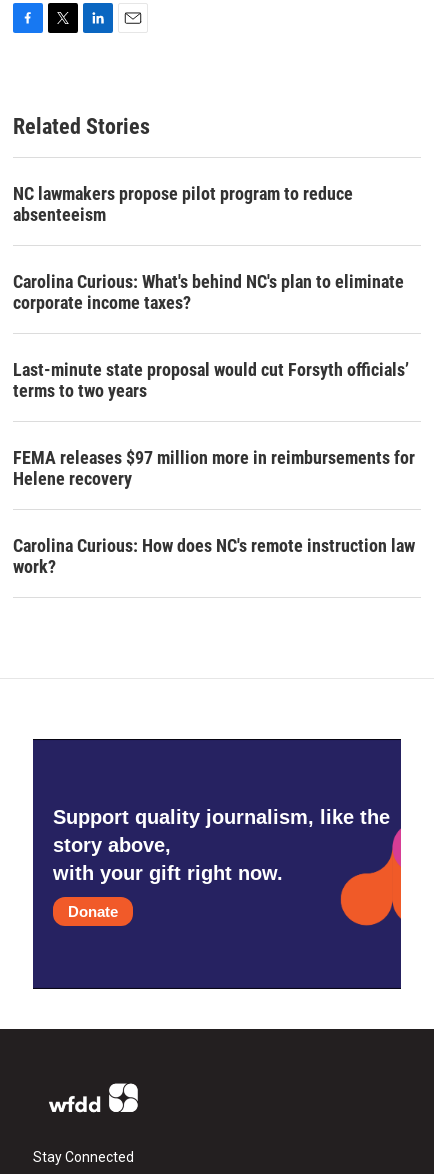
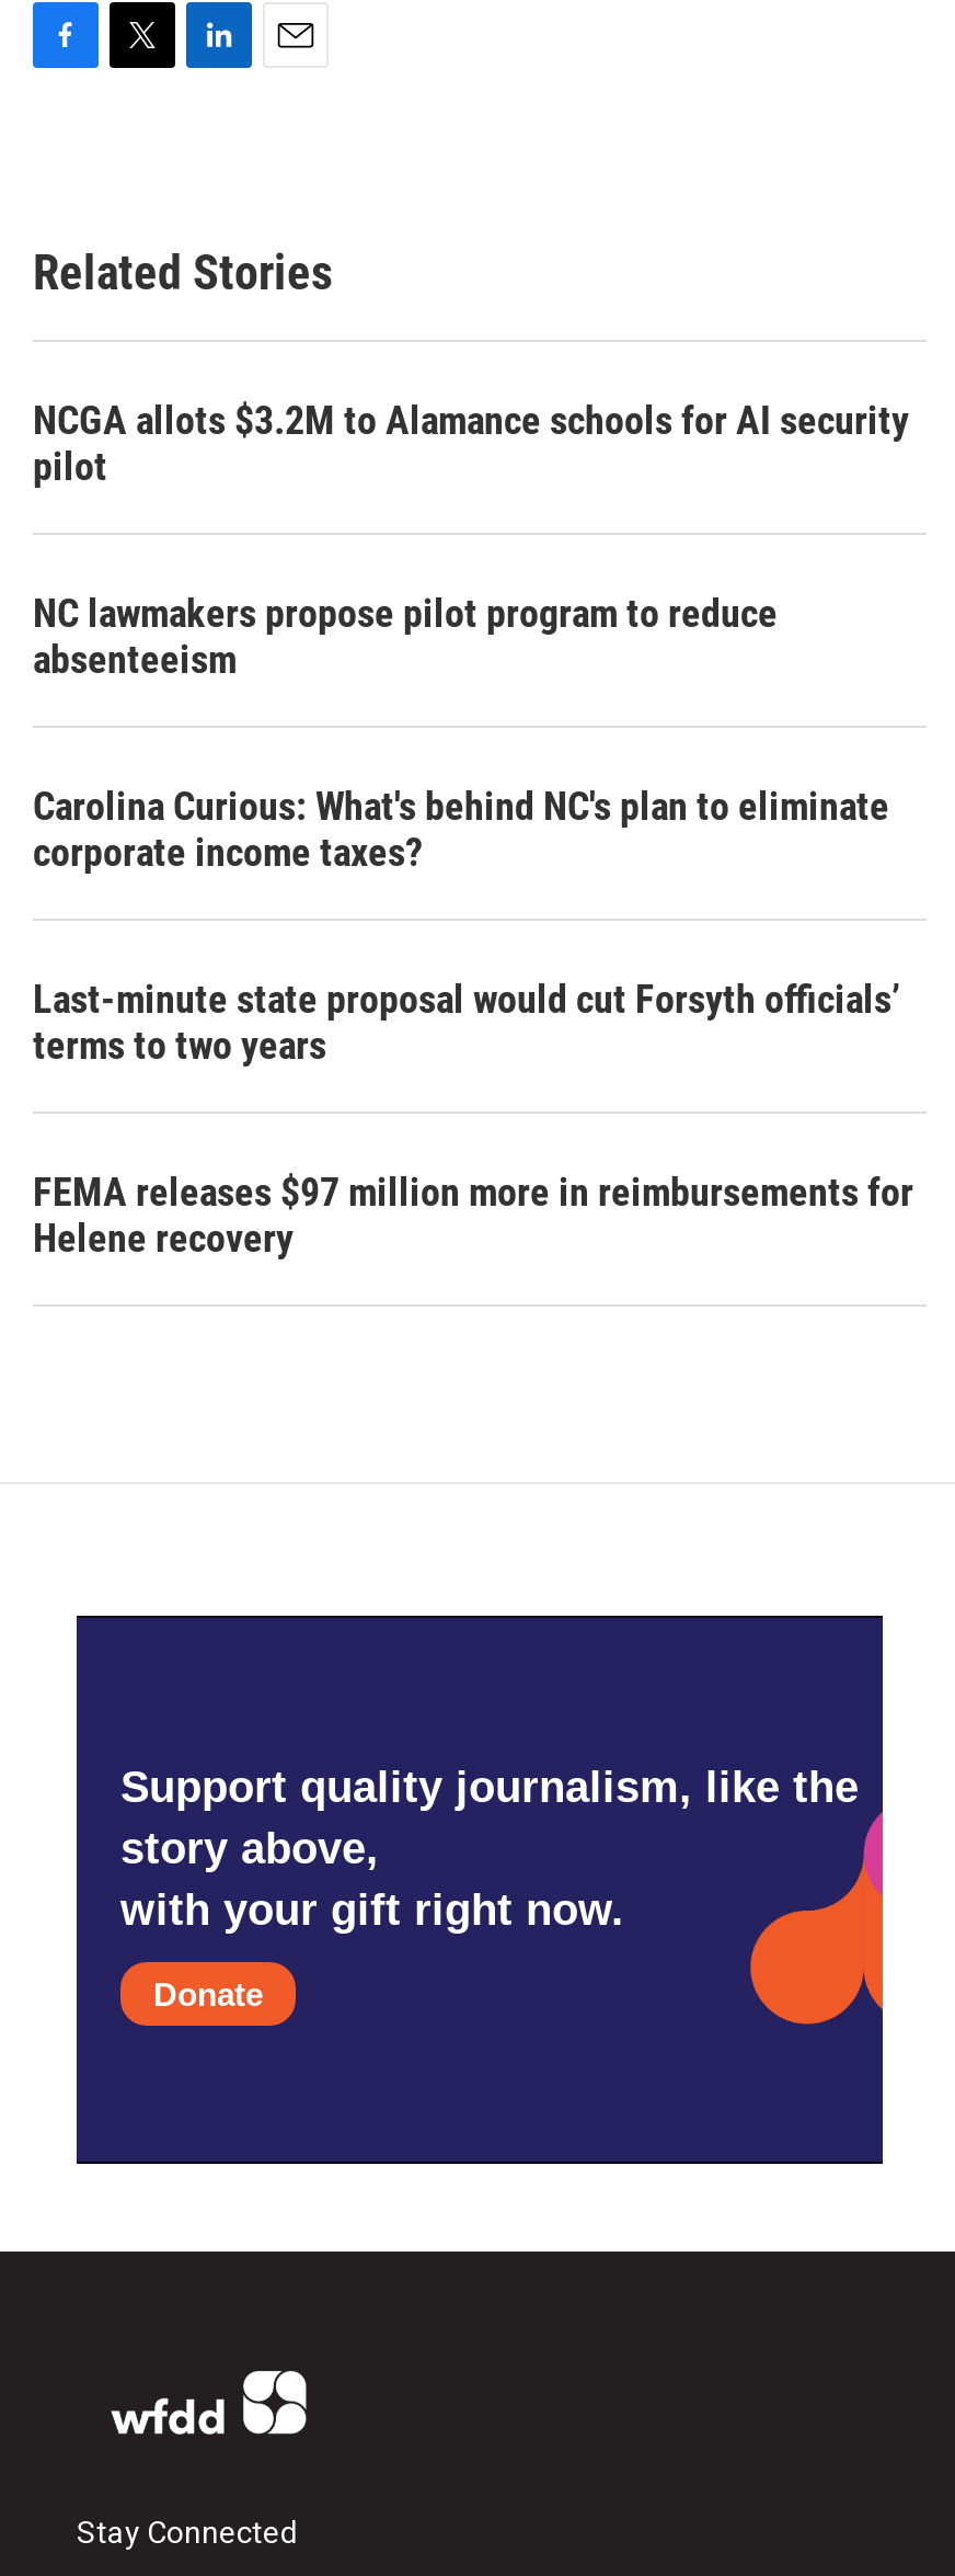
+ NCGA allots $3.2M to Alamance schools for AI security
+ pilot

moved down: NC lawmakers propose pilot program to reduce | absenteeism | Carolina Curious: What's behind NC's plan to eliminate | corporate income taxes? | Last-minute state proposal would cut Forsyth officials’ | terms to two years | FEMA releases $97 million more in reimbursements for | Helene recovery

- Carolina Curious: How does NC's remote instruction law
- work?
